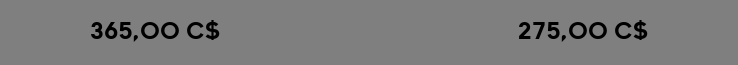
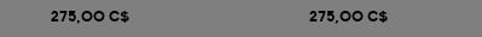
- 365,00 C$
+ 275,00 C$
